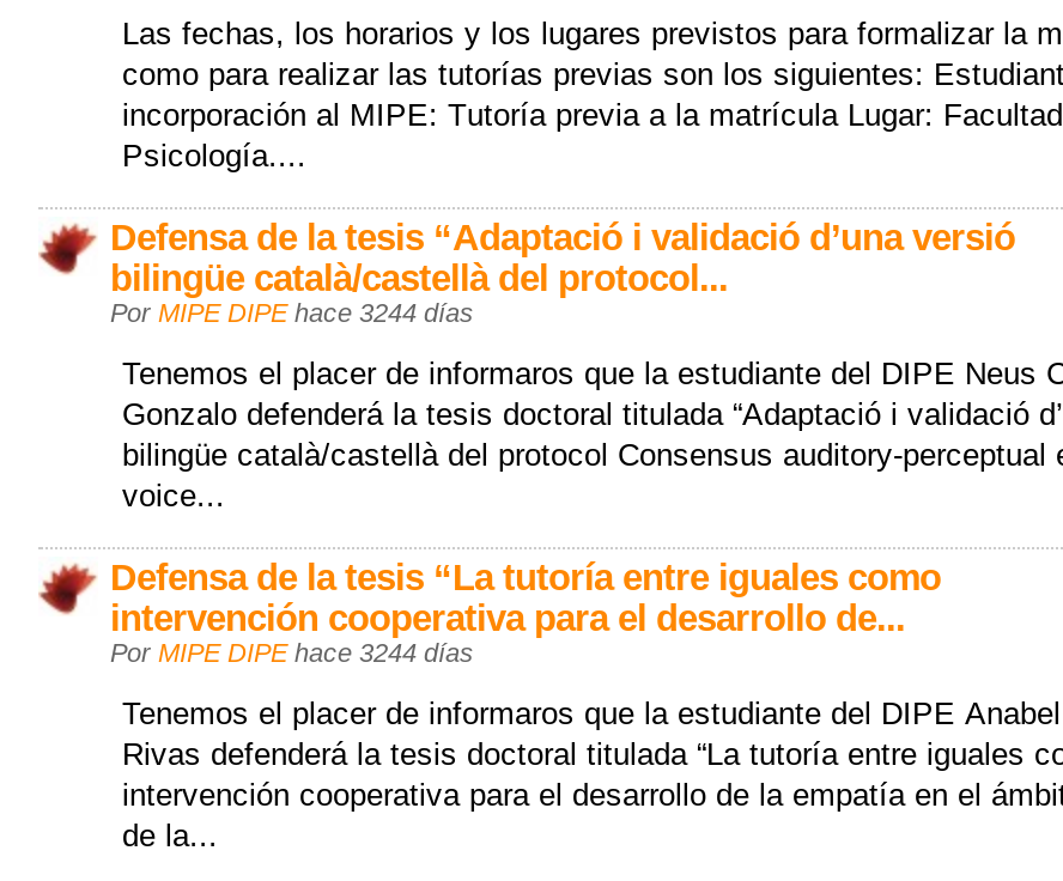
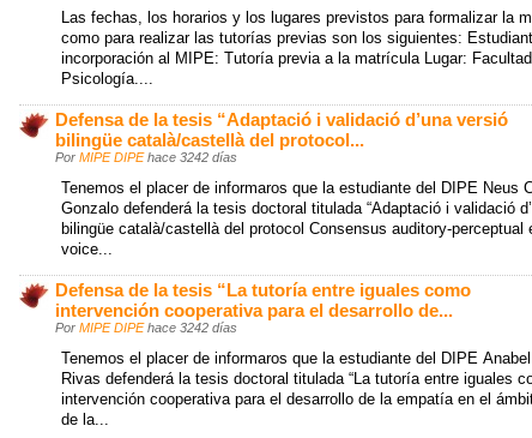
- Por MIPE DIPE hace 3244 días
+ Por MIPE DIPE hace 3242 días

- Por MIPE DIPE hace 3244 días
+ Por MIPE DIPE hace 3242 días
